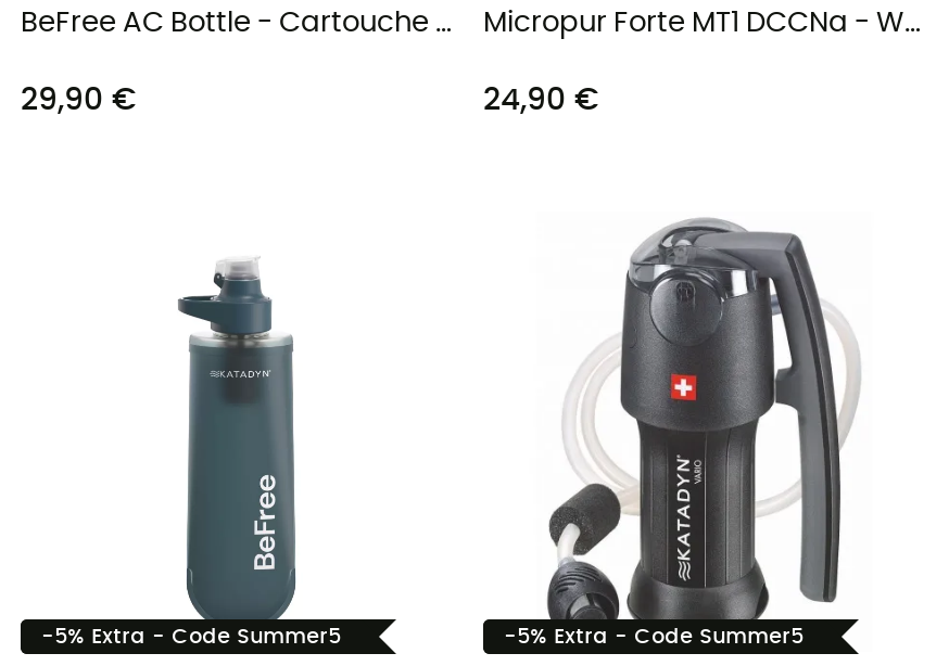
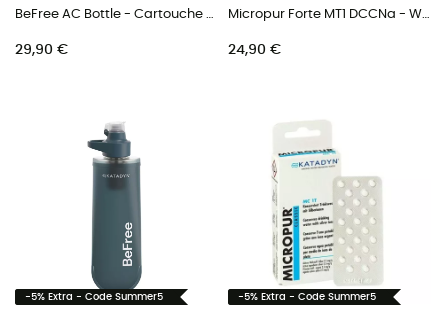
- [image]
+ [image]
